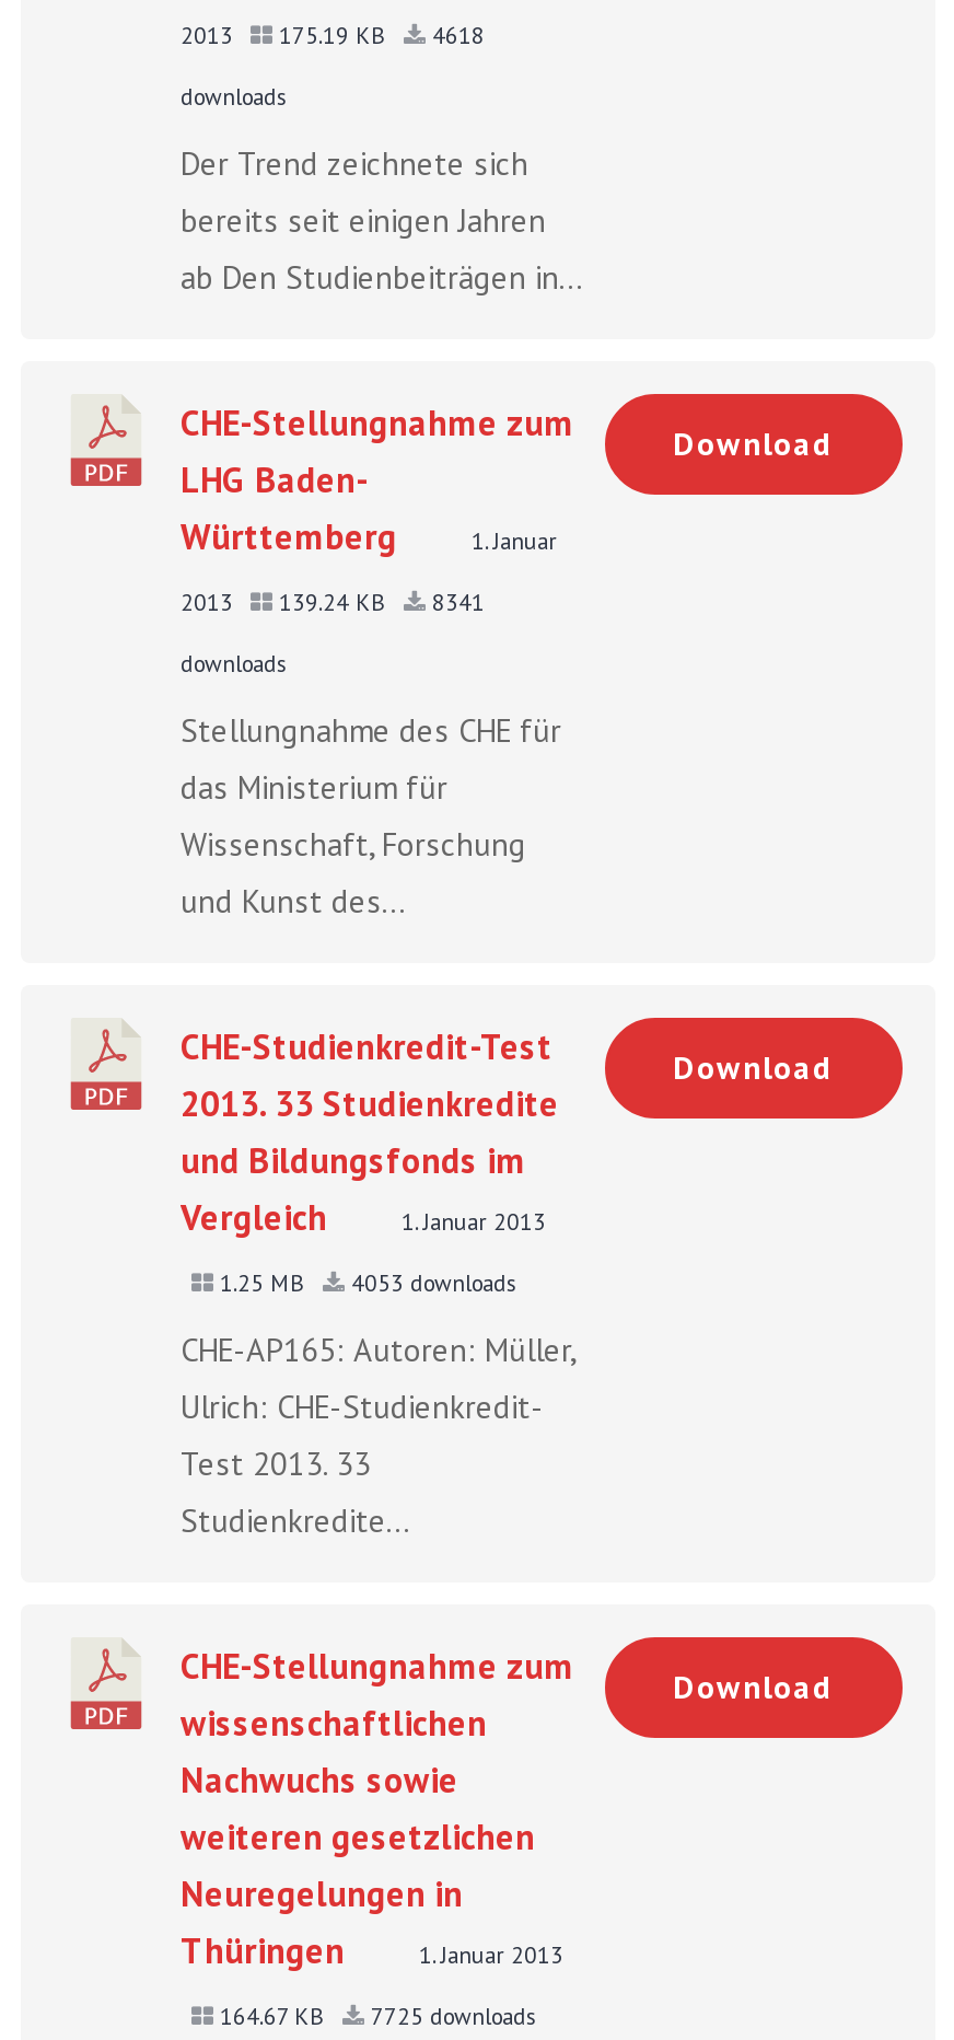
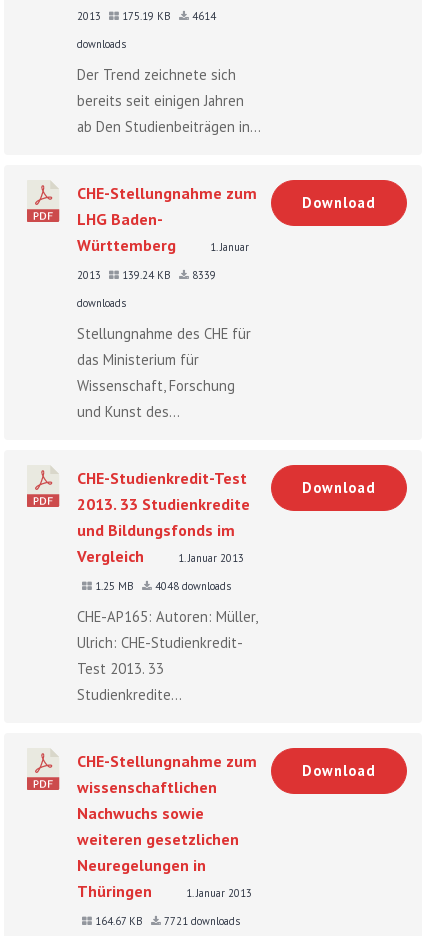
- 2013 175.19 KB 4618
+ 2013 175.19 KB 4614

- 2013 139.24 KB 8341
+ 2013 139.24 KB 8339

- 1.25 MB 4053 downloads
+ 1.25 MB 4048 downloads

- 164.67 KB 7725 downloads
+ 164.67 KB 7721 downloads
